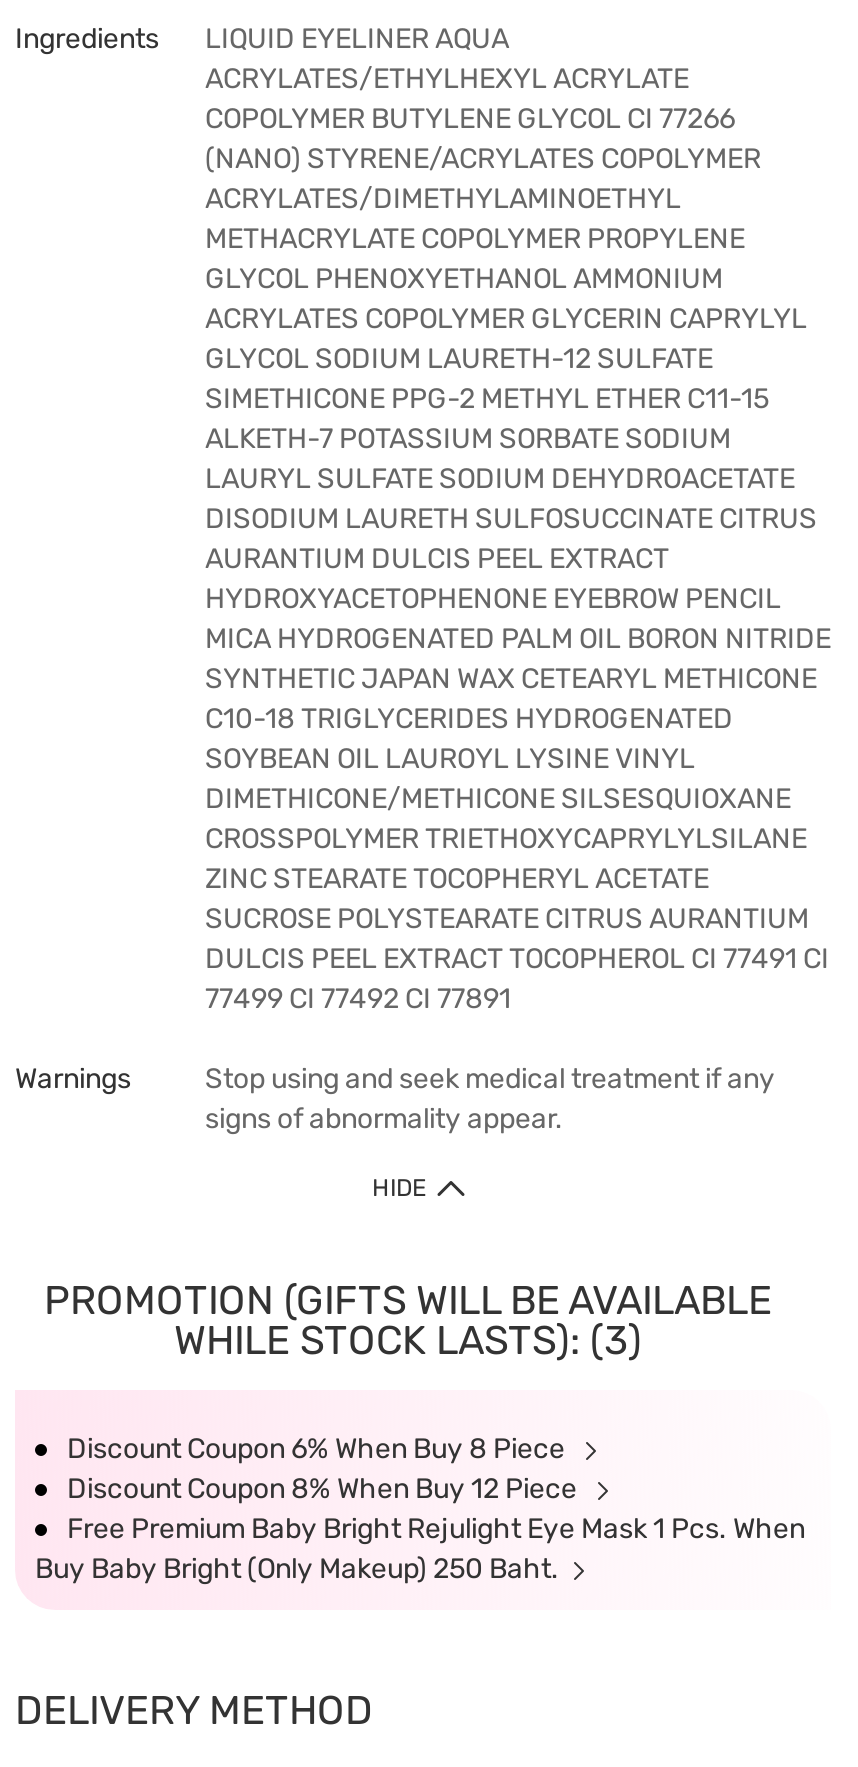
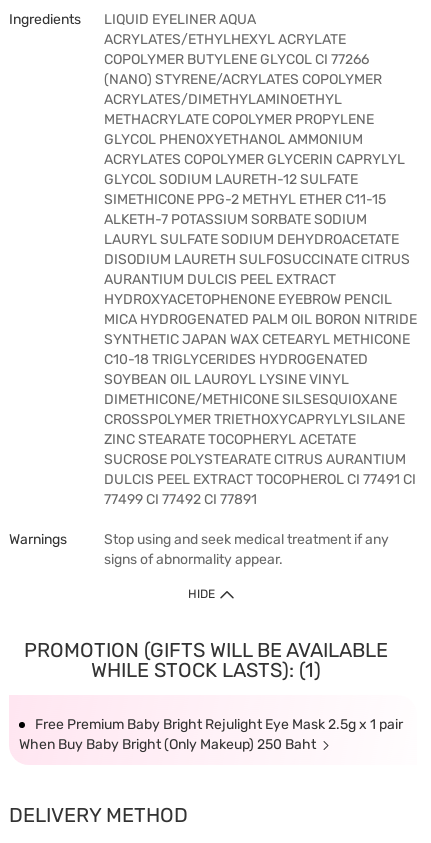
- WHILE STOCK LASTS): (3)
+ WHILE STOCK LASTS): (1)

- Discount Coupon 6% When Buy 8 Piece
- Discount Coupon 8% When Buy 12 Piece
- Free Premium Baby Bright Rejulight Eye Mask 1 Pcs. When
- Buy Baby Bright (Only Makeup) 250 Baht.
+ Free Premium Baby Bright Rejulight Eye Mask 2.5g x 1 pair
+ When Buy Baby Bright (Only Makeup) 250 Baht
